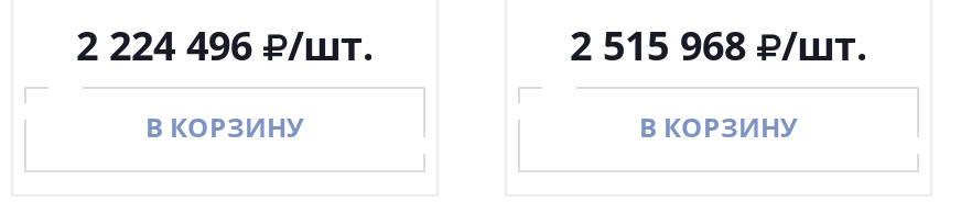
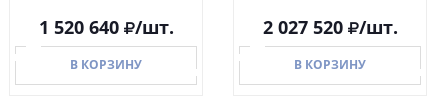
- 2 224 496 /шт.
+ 1 520 640 /шт.

- 2 515 968 /шт.
+ 2 027 520 /шт.
